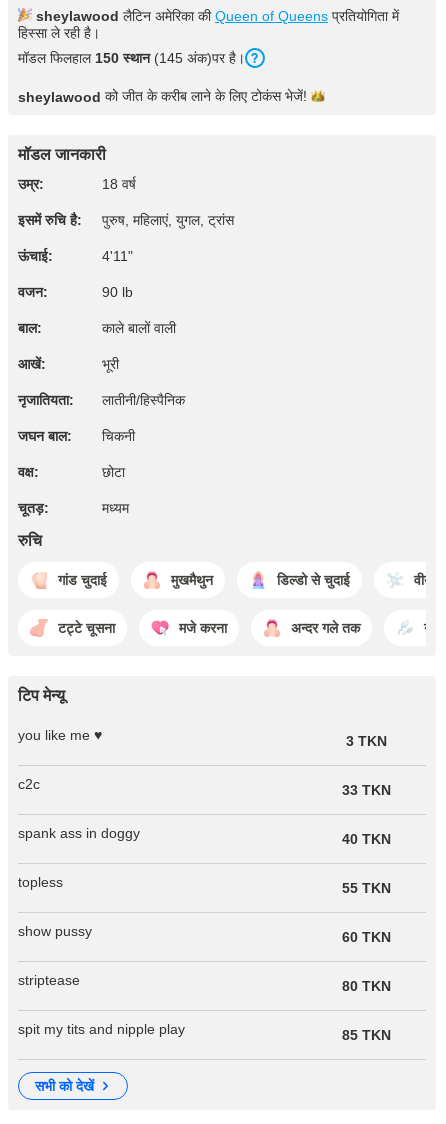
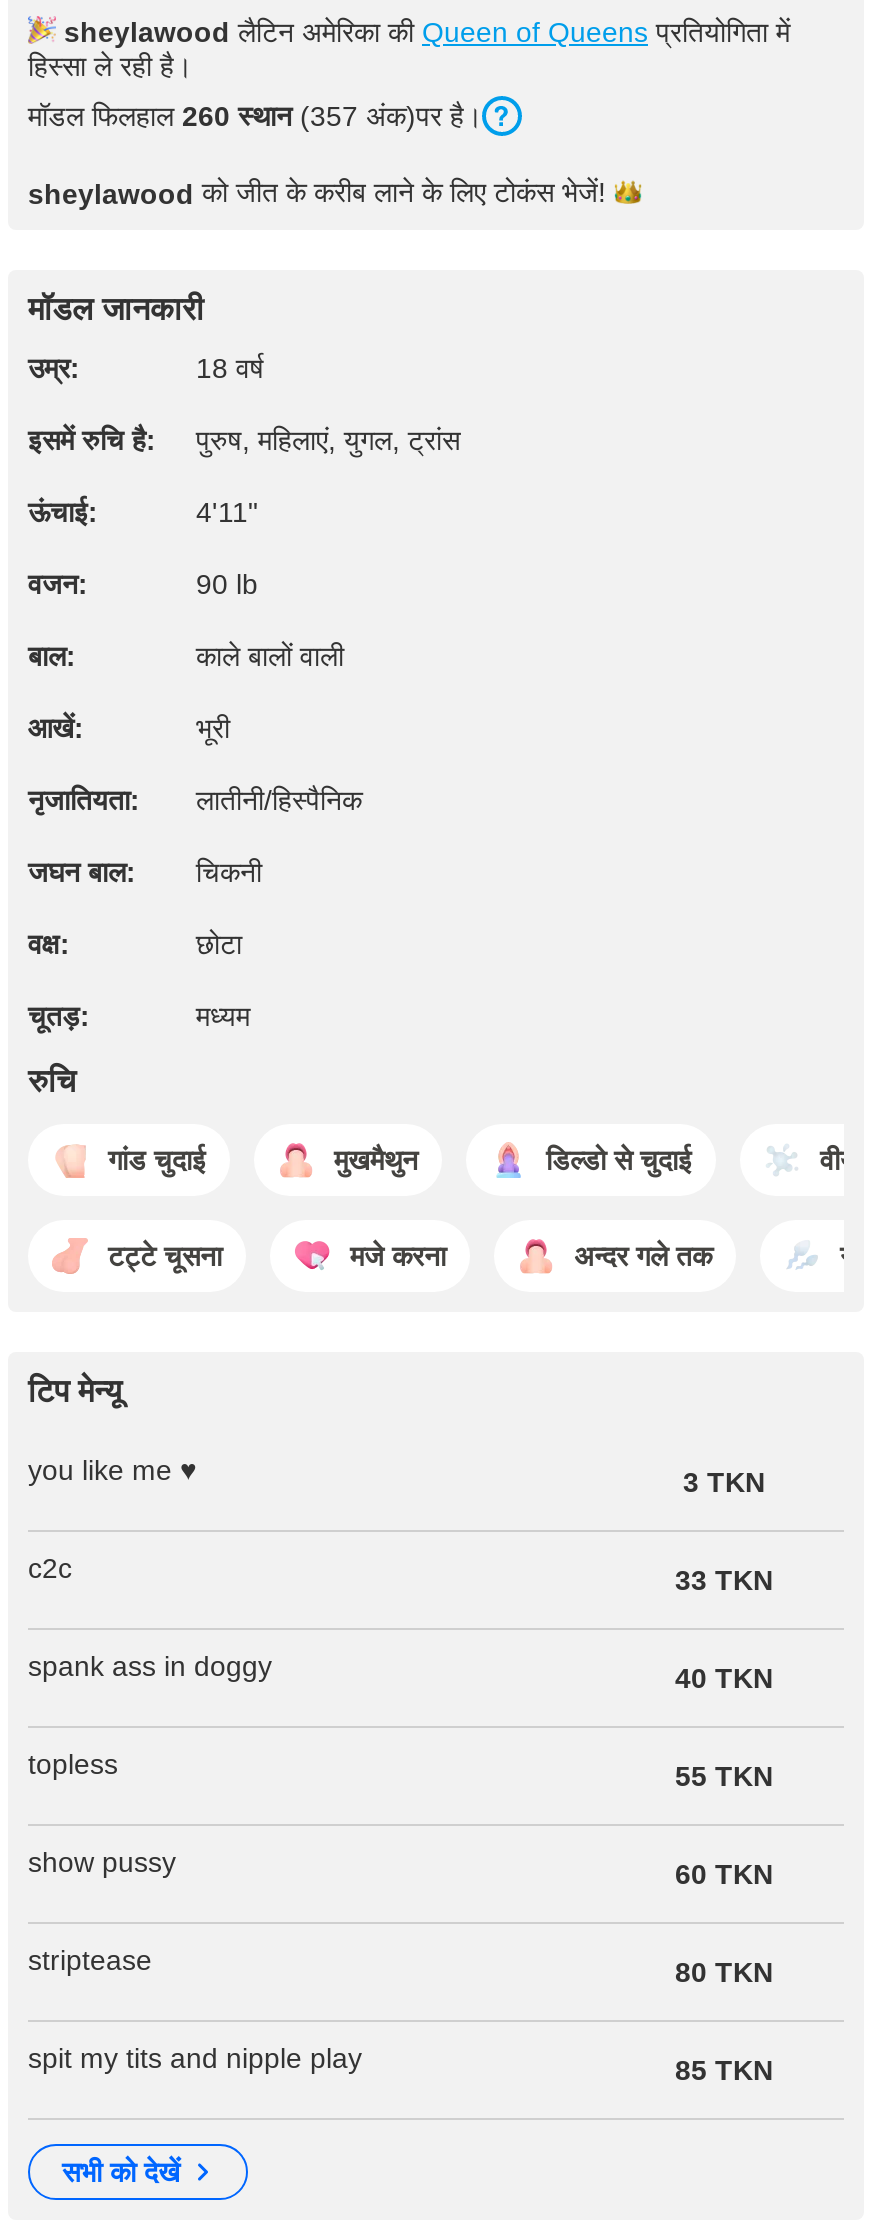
- मॉडल फिलहाल 150 स्थान (145 अंक)पर है।
+ मॉडल फिलहाल 260 स्थान (357 अंक)पर है।
